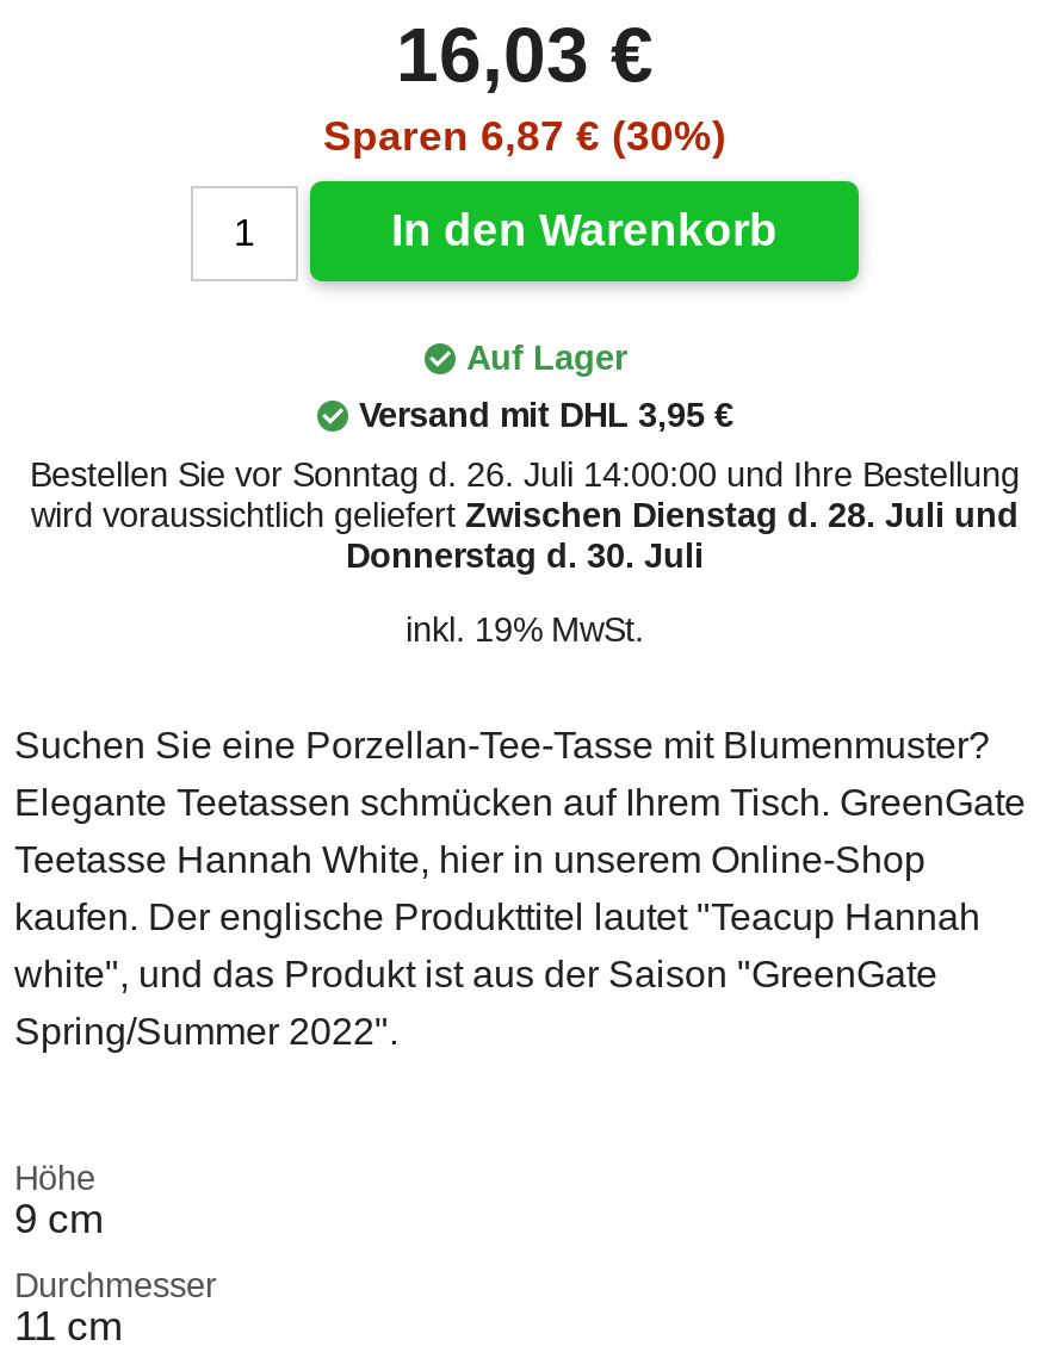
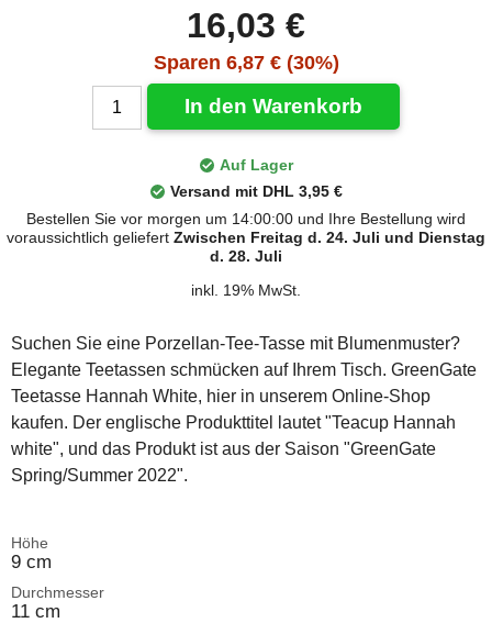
- Bestellen Sie vor Sonntag d. 26. Juli 14:00:00 und Ihre Bestellung
- wird voraussichtlich geliefert Zwischen Dienstag d. 28. Juli und
- Donnerstag d. 30. Juli
+ Bestellen Sie vor morgen um 14:00:00 und Ihre Bestellung wird
+ voraussichtlich geliefert Zwischen Freitag d. 24. Juli und Dienstag
+ d. 28. Juli
